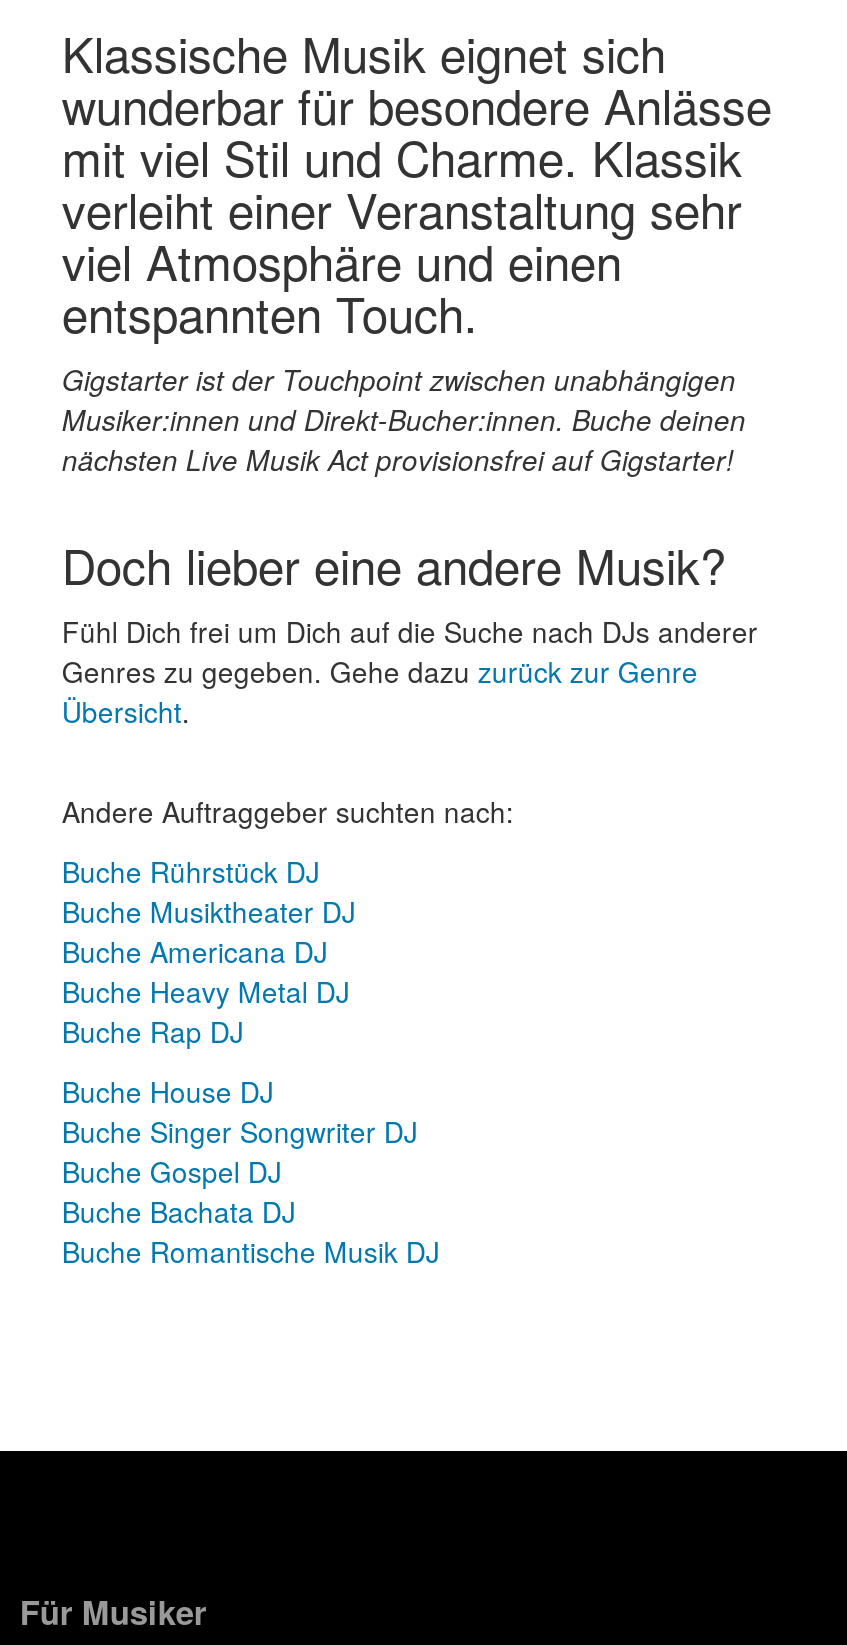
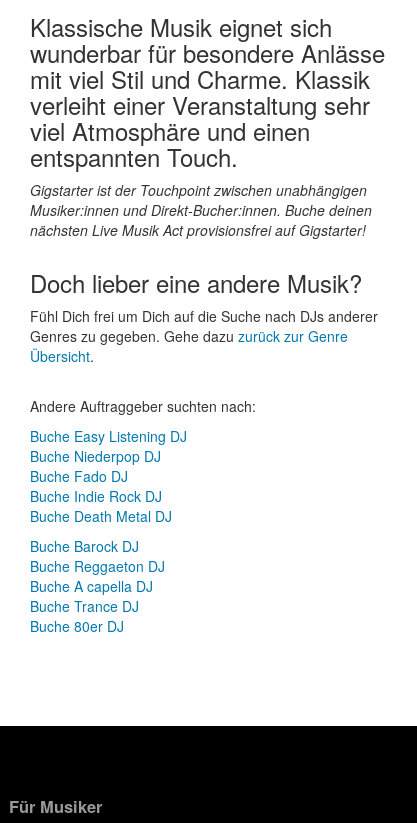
- Buche Rührstück DJ
- Buche Musiktheater DJ
- Buche Americana DJ
- Buche Heavy Metal DJ
- Buche Rap DJ
+ Buche Easy Listening DJ
+ Buche Niederpop DJ
+ Buche Fado DJ
+ Buche Indie Rock DJ
+ Buche Death Metal DJ

- Buche House DJ
- Buche Singer Songwriter DJ
- Buche Gospel DJ
- Buche Bachata DJ
- Buche Romantische Musik DJ
+ Buche Barock DJ
+ Buche Reggaeton DJ
+ Buche A capella DJ
+ Buche Trance DJ
+ Buche 80er DJ
